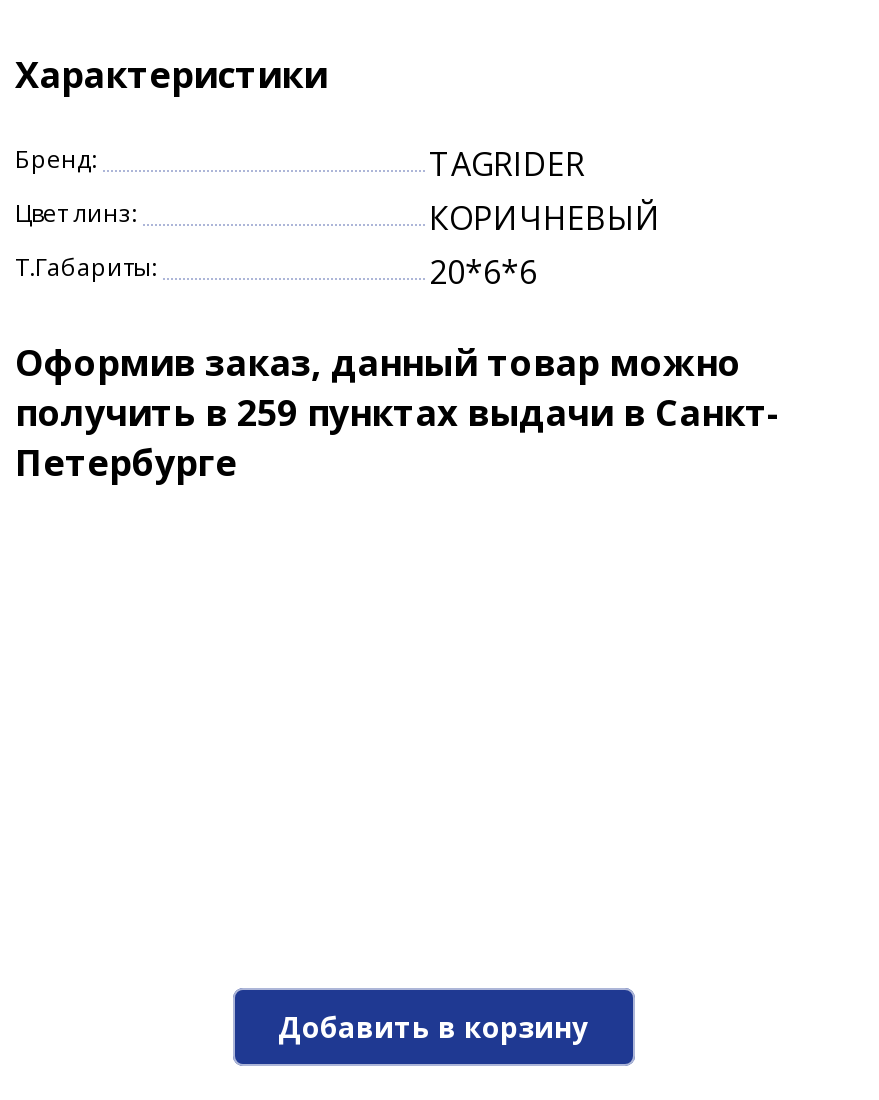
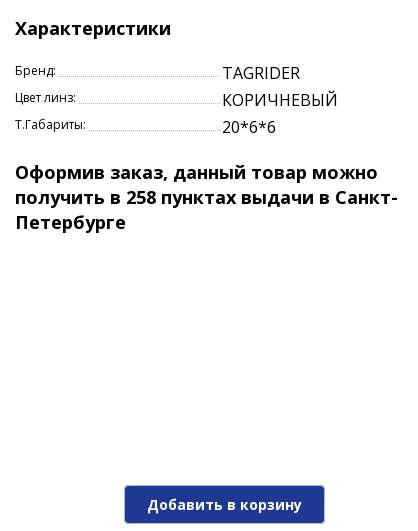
- получить в 259 пунктах выдачи в Санкт-
+ получить в 258 пунктах выдачи в Санкт-
